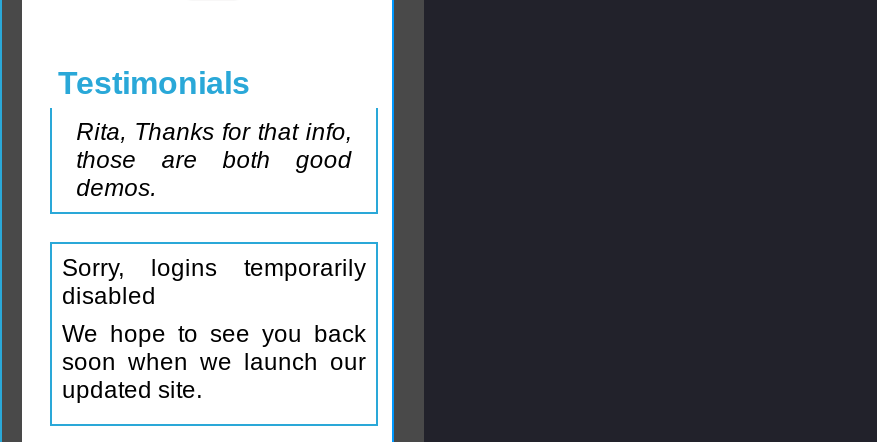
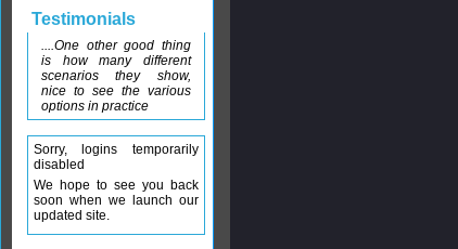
- Rita, Thanks for that info,
- those are both good
- demos.
+ ....One other good thing
+ is how many different
+ scenarios they show,
+ nice to see the various
+ options in practice
